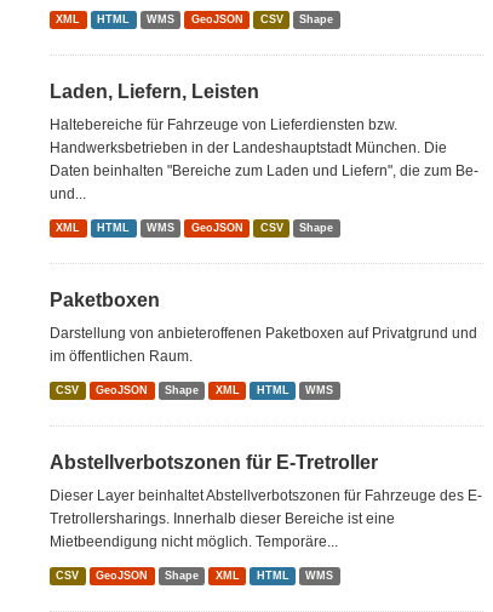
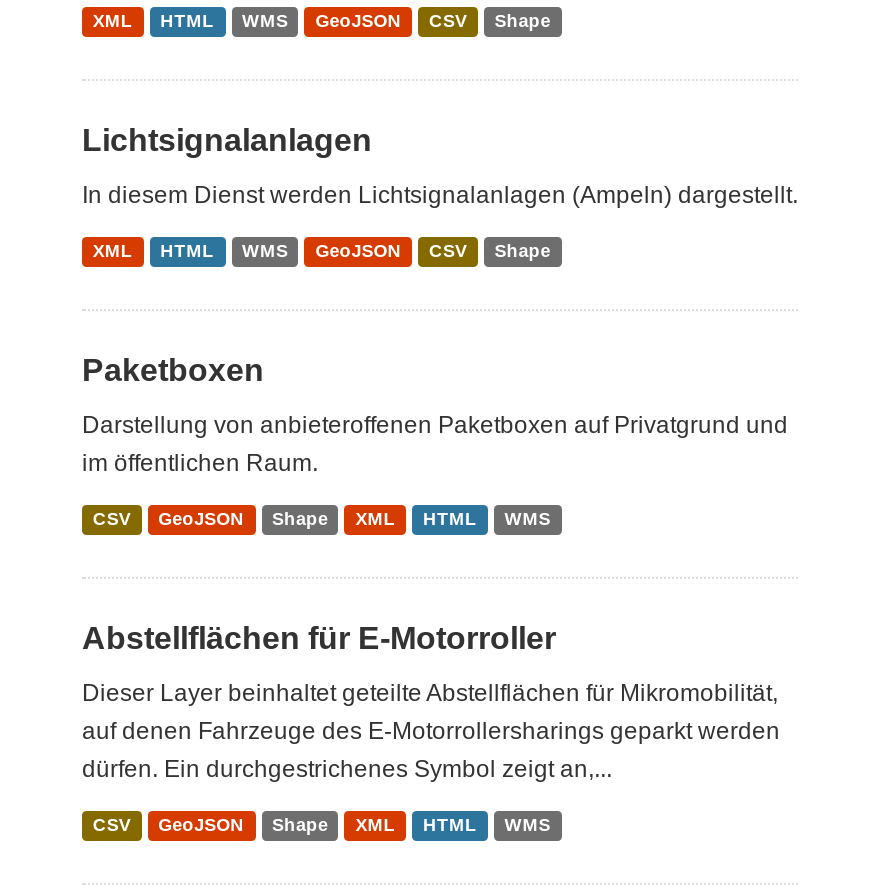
- Laden, Liefern, Leisten
+ Lichtsignalanlagen

- Haltebereiche für Fahrzeuge von Lieferdiensten bzw.
- Handwerksbetrieben in der Landeshauptstadt München. Die
- Daten beinhalten "Bereiche zum Laden und Liefern", die zum Be-
- und...
+ In diesem Dienst werden Lichtsignalanlagen (Ampeln) dargestellt.

- Abstellverbotszonen für E-Tretroller
+ Abstellflächen für E-Motorroller

- Dieser Layer beinhaltet Abstellverbotszonen für Fahrzeuge des E-
- Tretrollersharings. Innerhalb dieser Bereiche ist eine
- Mietbeendigung nicht möglich. Temporäre...
+ Dieser Layer beinhaltet geteilte Abstellflächen für Mikromobilität,
+ auf denen Fahrzeuge des E-Motorrollersharings geparkt werden
+ dürfen. Ein durchgestrichenes Symbol zeigt an,...
